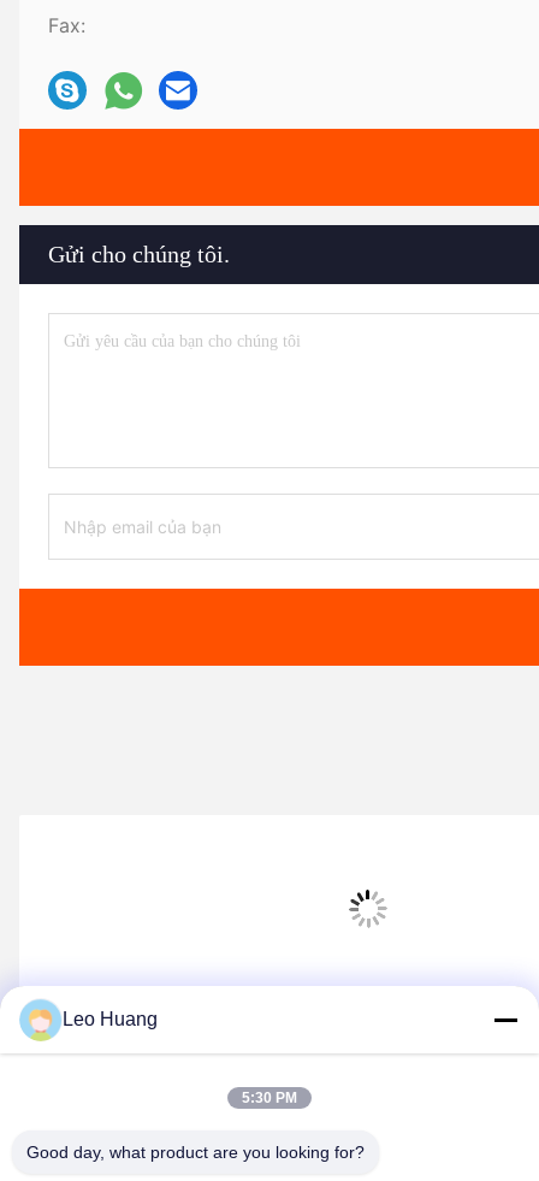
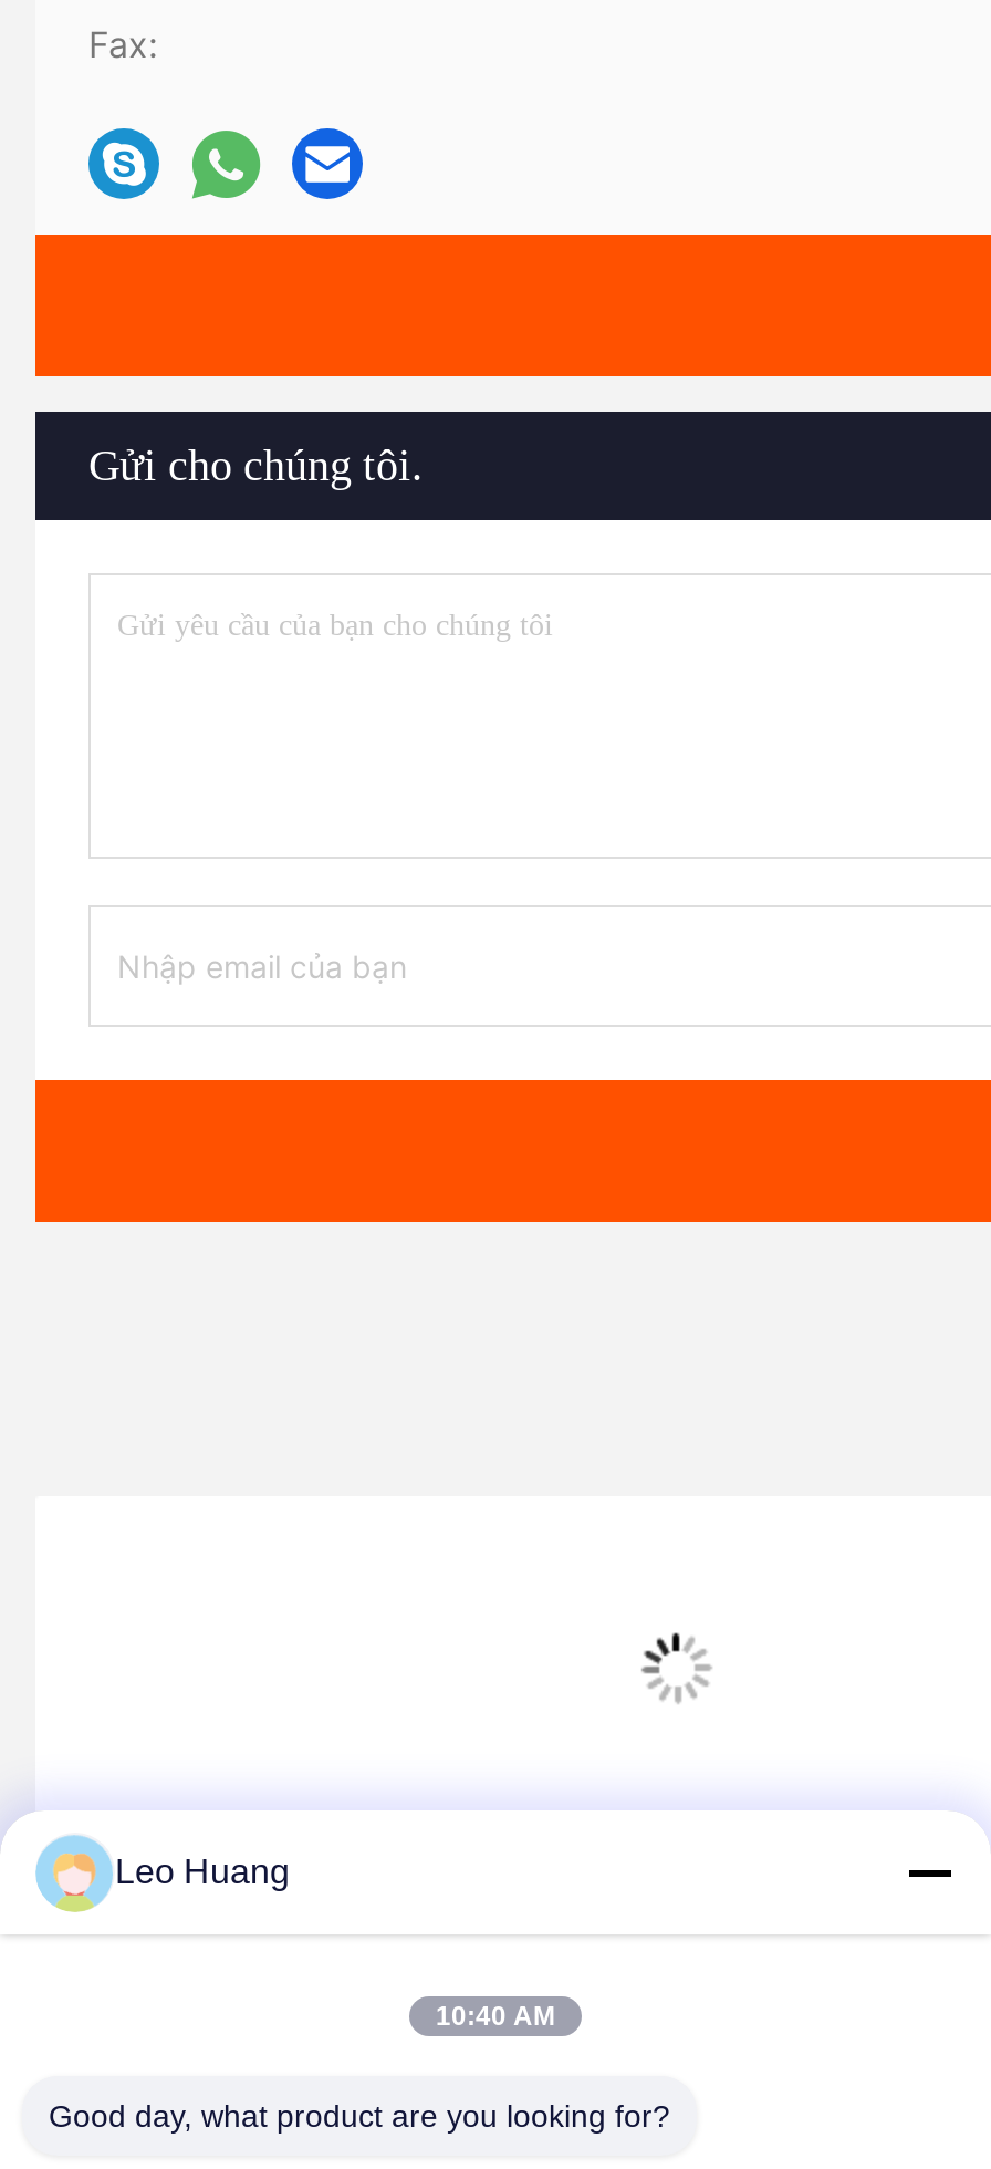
- 5:30 PM
+ 10:40 AM
